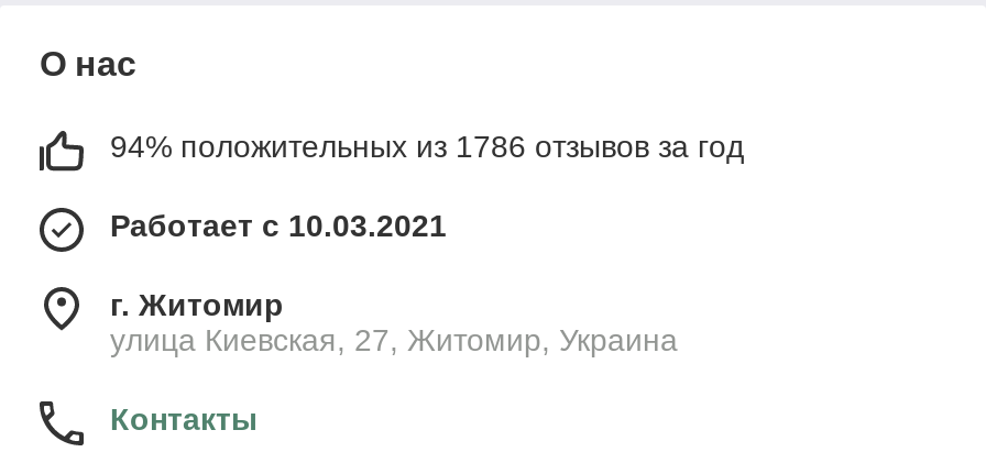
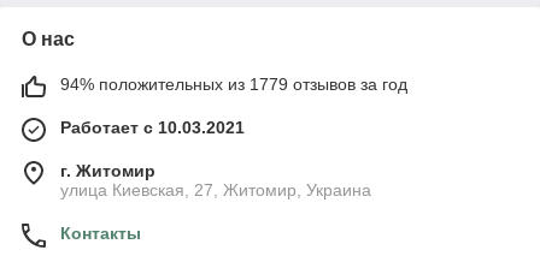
- 94% положительных из 1786 отзывов за год
+ 94% положительных из 1779 отзывов за год
